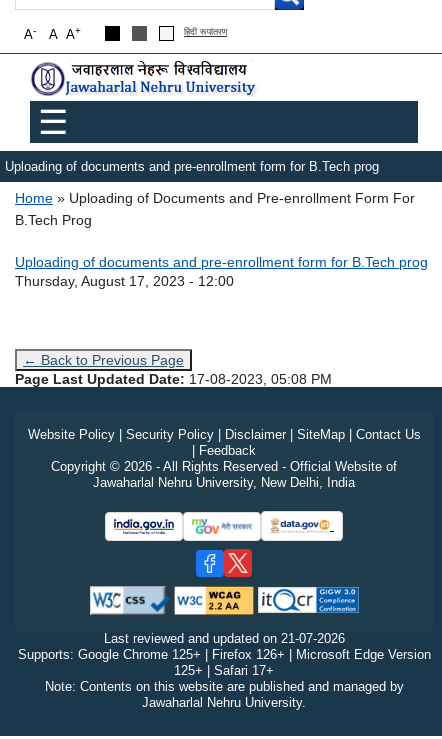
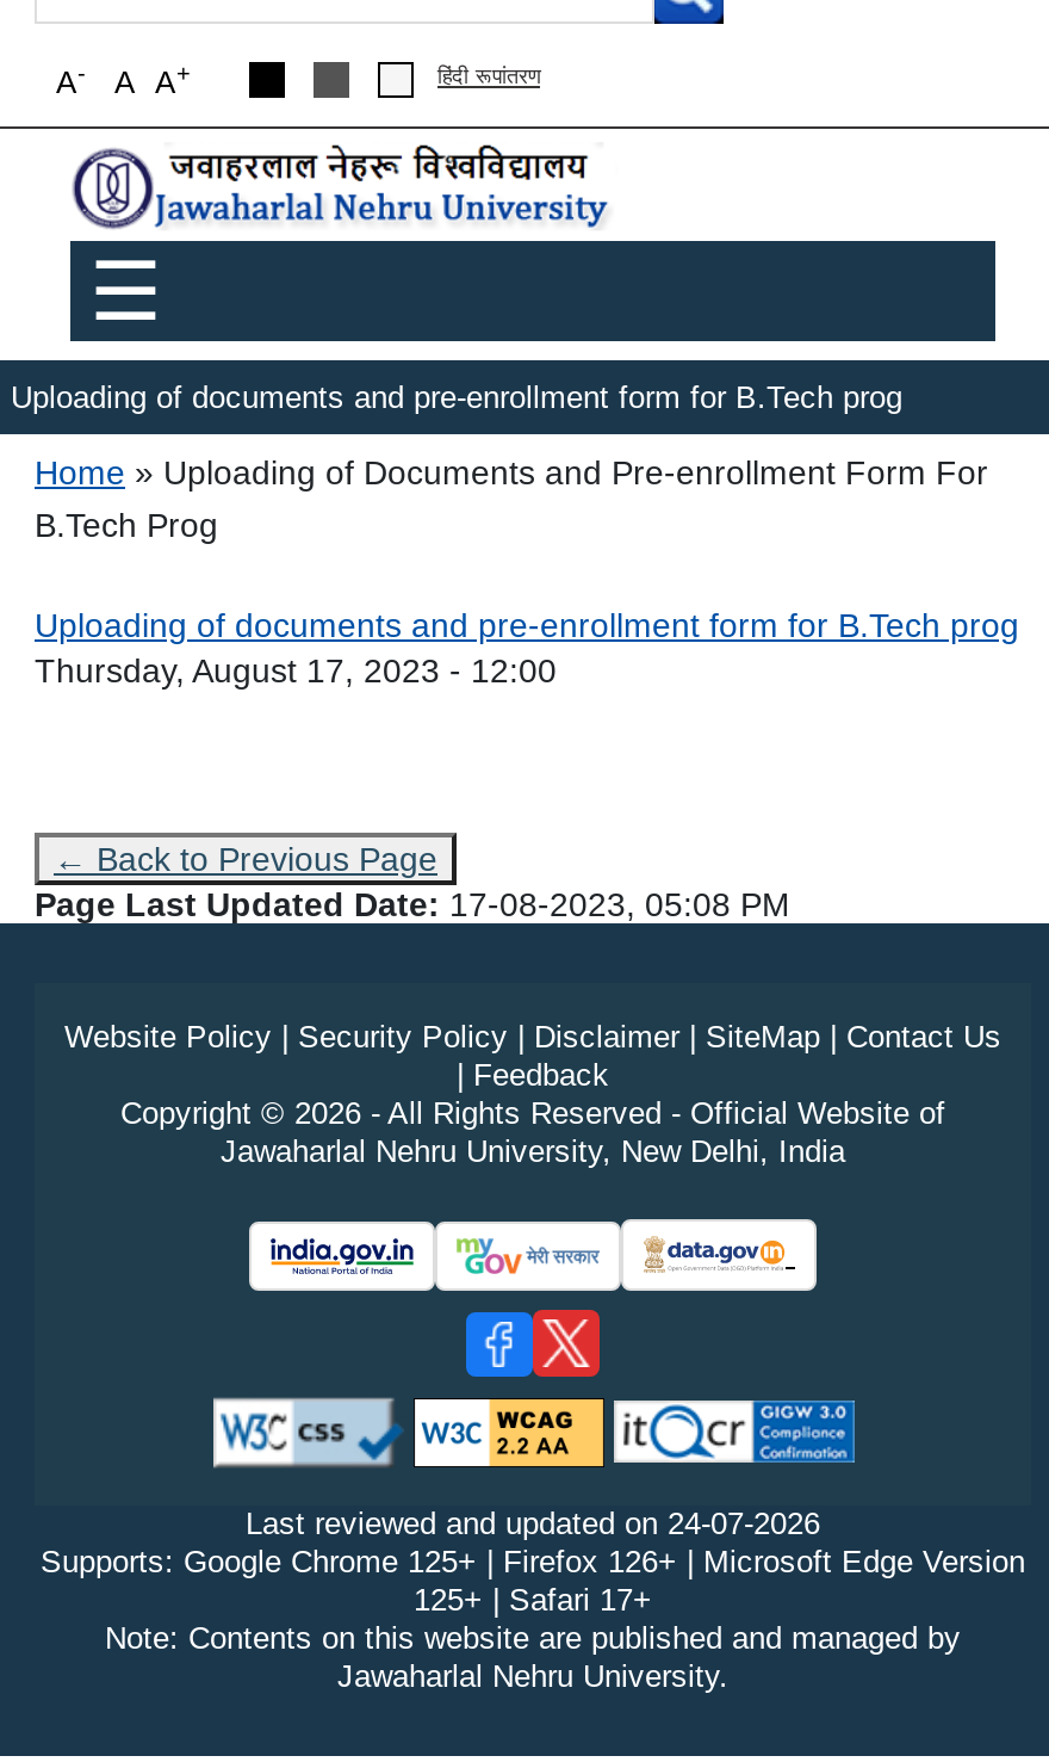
- Last reviewed and updated on 21-07-2026
+ Last reviewed and updated on 24-07-2026
